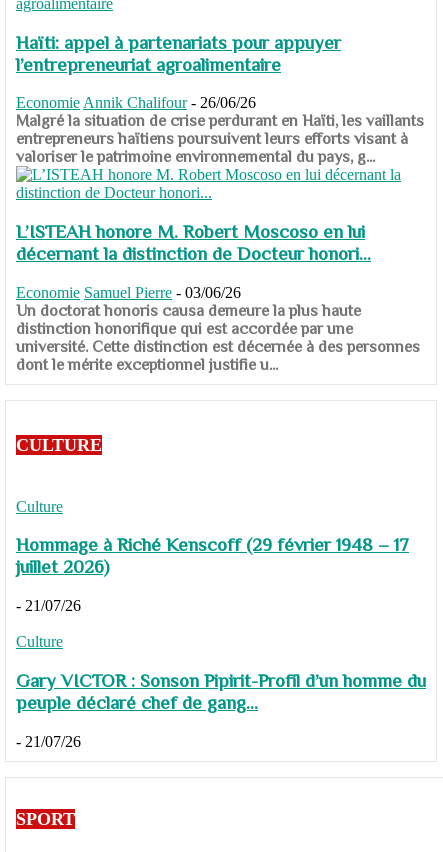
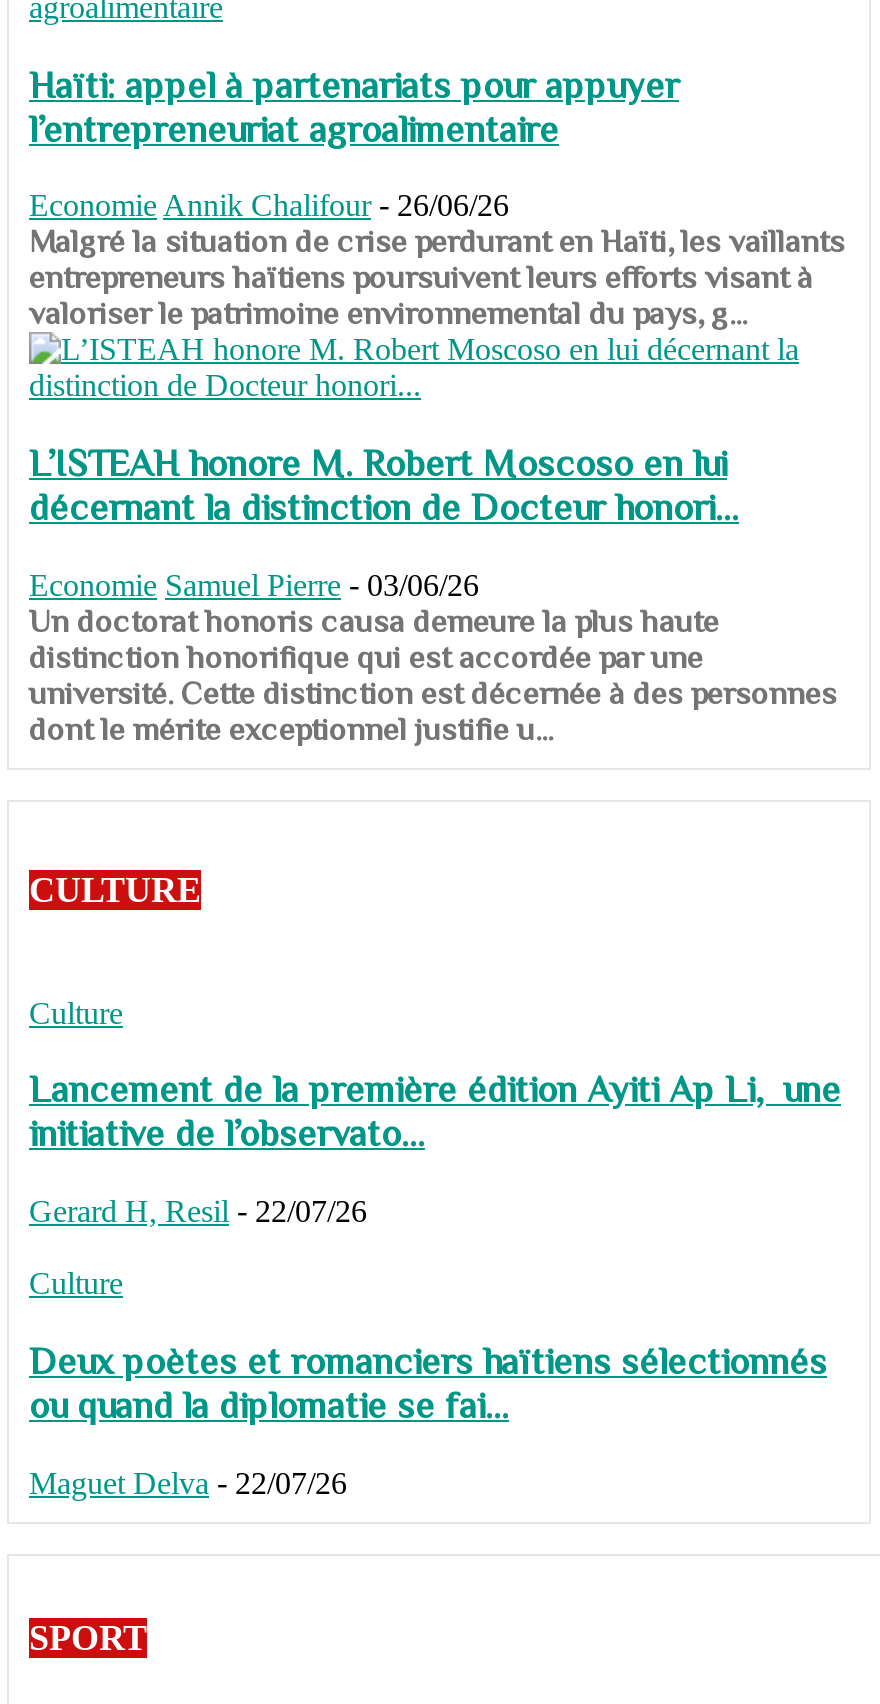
- Hommage à Riché Kenscoff (29 février 1948 – 17
- juillet 2026)
+ Lancement de la première édition Ayiti Ap Li, une
+ initiative de l’observato...

- - 21/07/26
+ Gerard H, Resil - 22/07/26

- Gary VICTOR : Sonson Pipirit-Profil d’un homme du
- peuple déclaré chef de gang...
+ Deux poètes et romanciers haïtiens sélectionnés
+ ou quand la diplomatie se fai...

- - 21/07/26
+ Maguet Delva - 22/07/26
